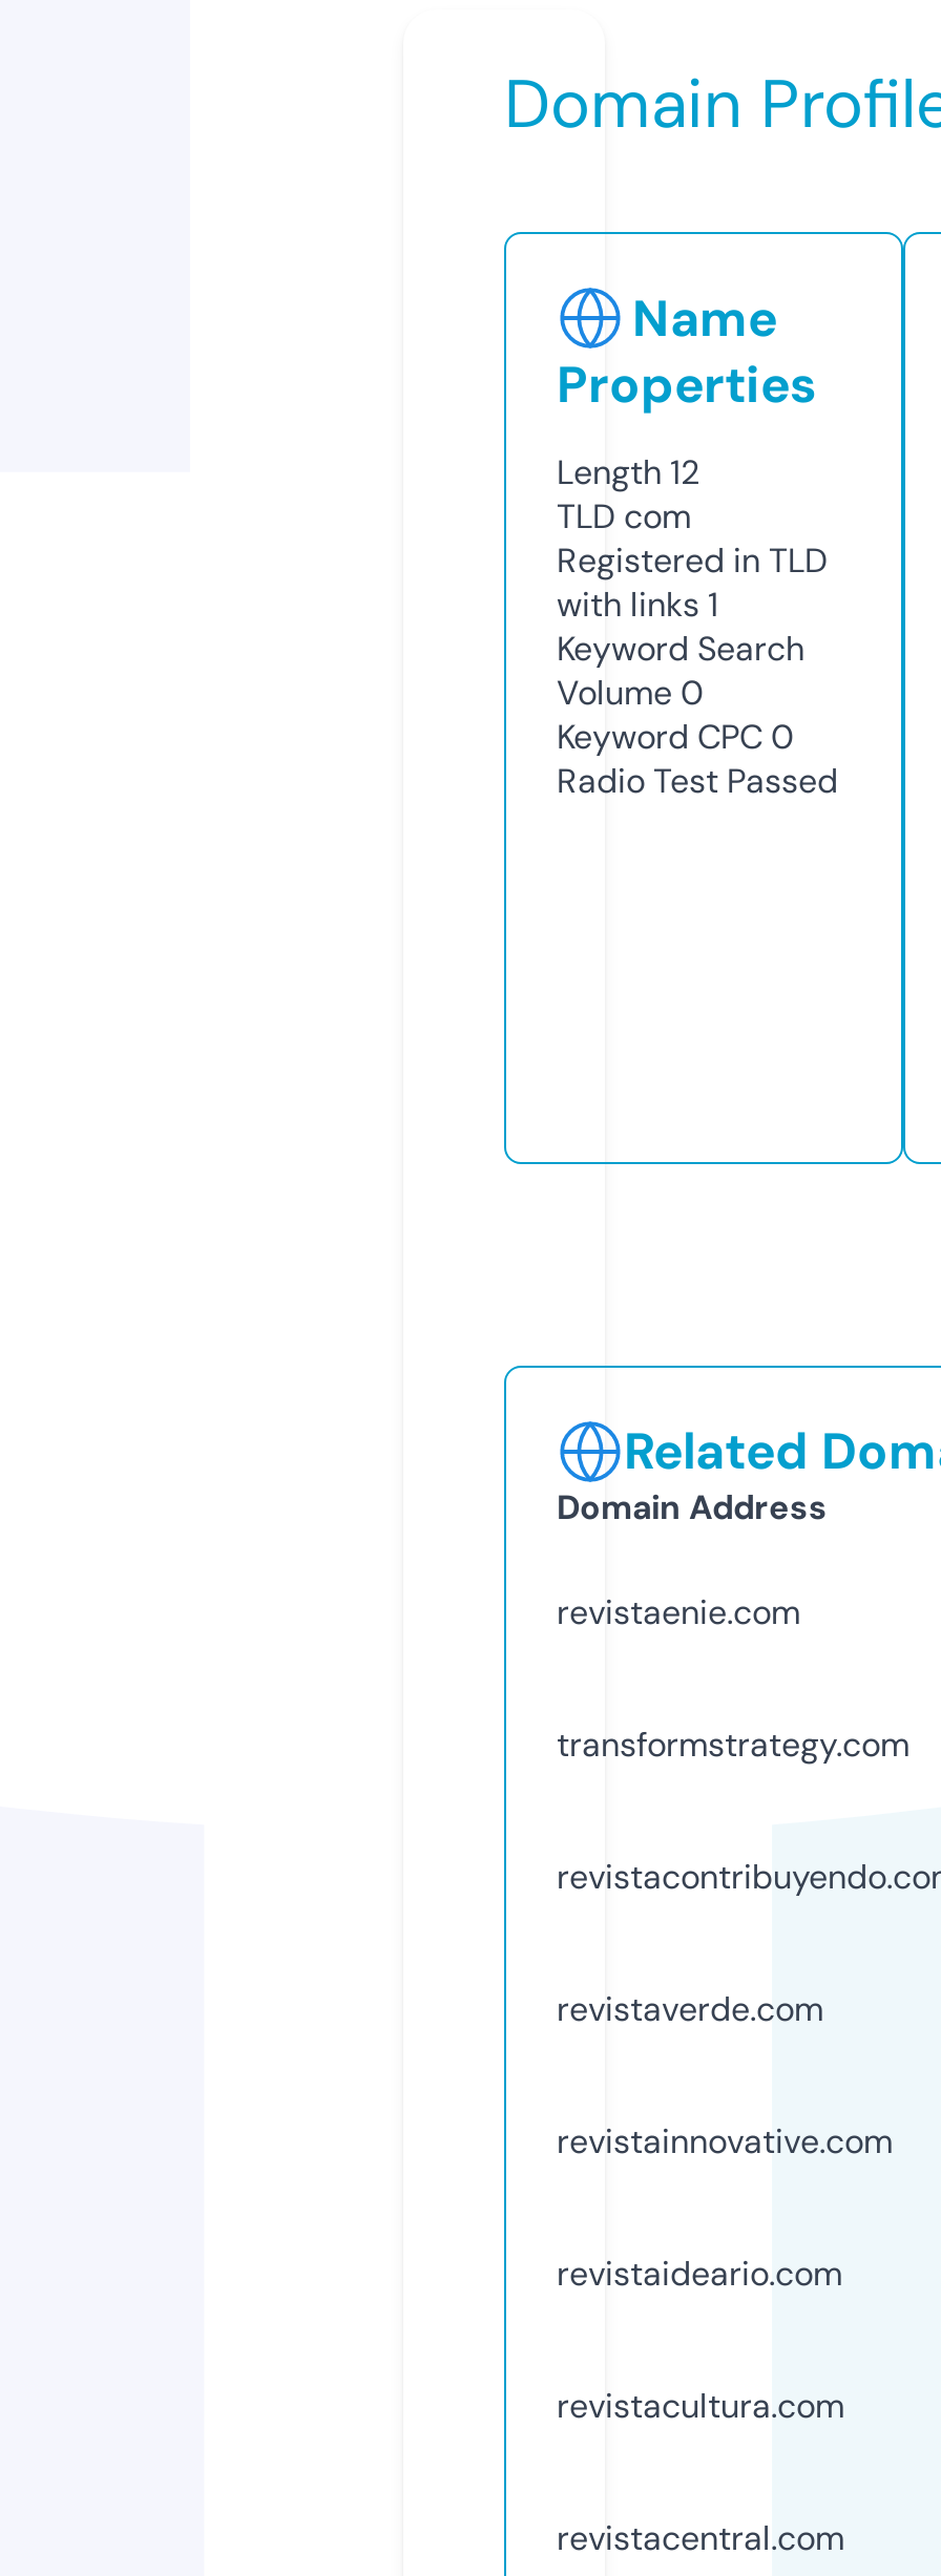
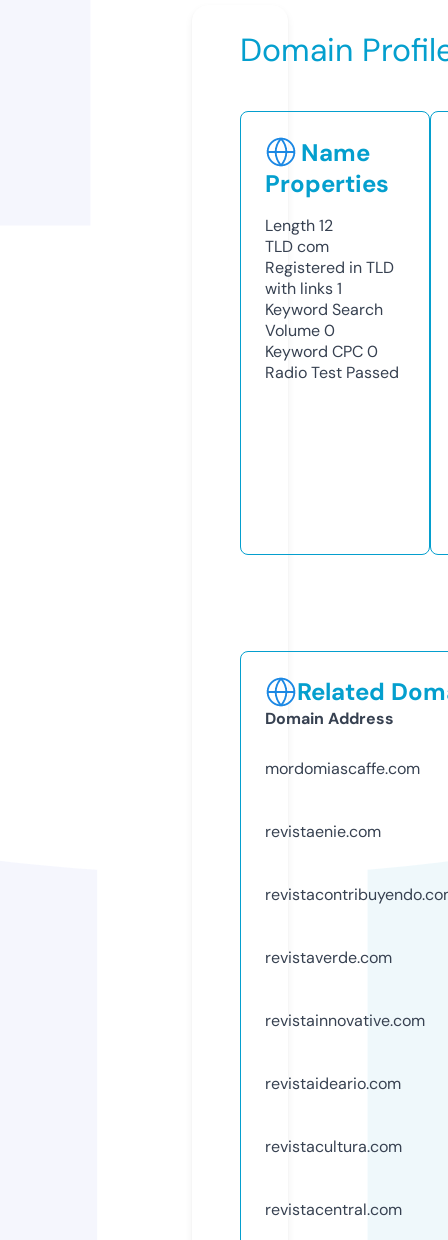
+ mordomiascaffe.com

moved down: revistaenie.com

- transformstrategy.com
